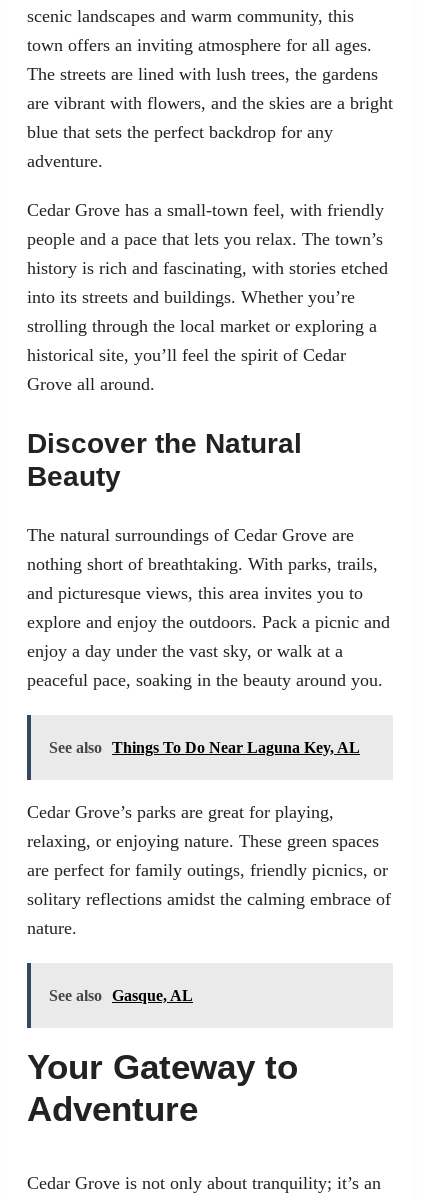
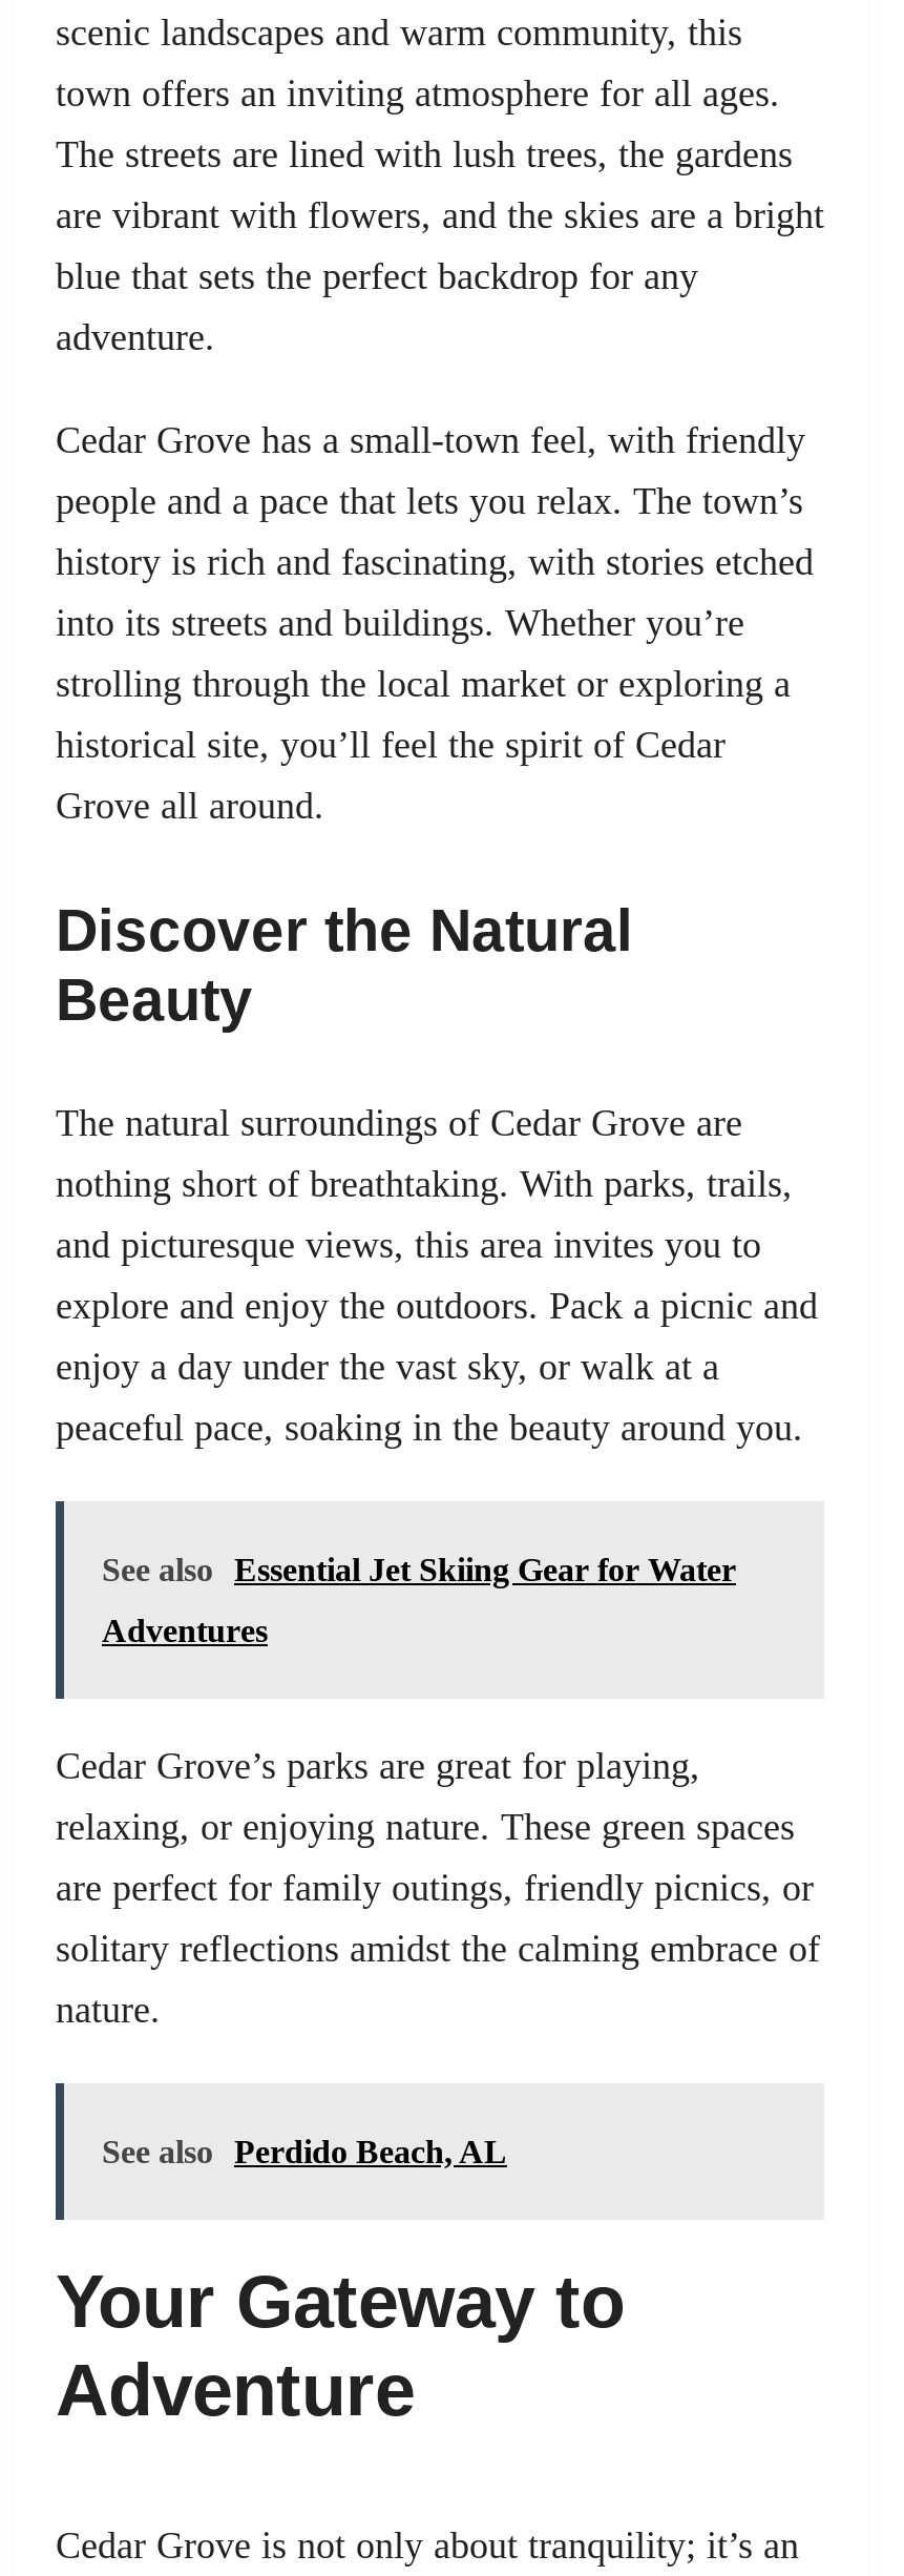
- See also Things To Do Near Laguna Key, AL
+ See also Essential Jet Skiing Gear for Water
+ Adventures

- See also Gasque, AL
+ See also Perdido Beach, AL
